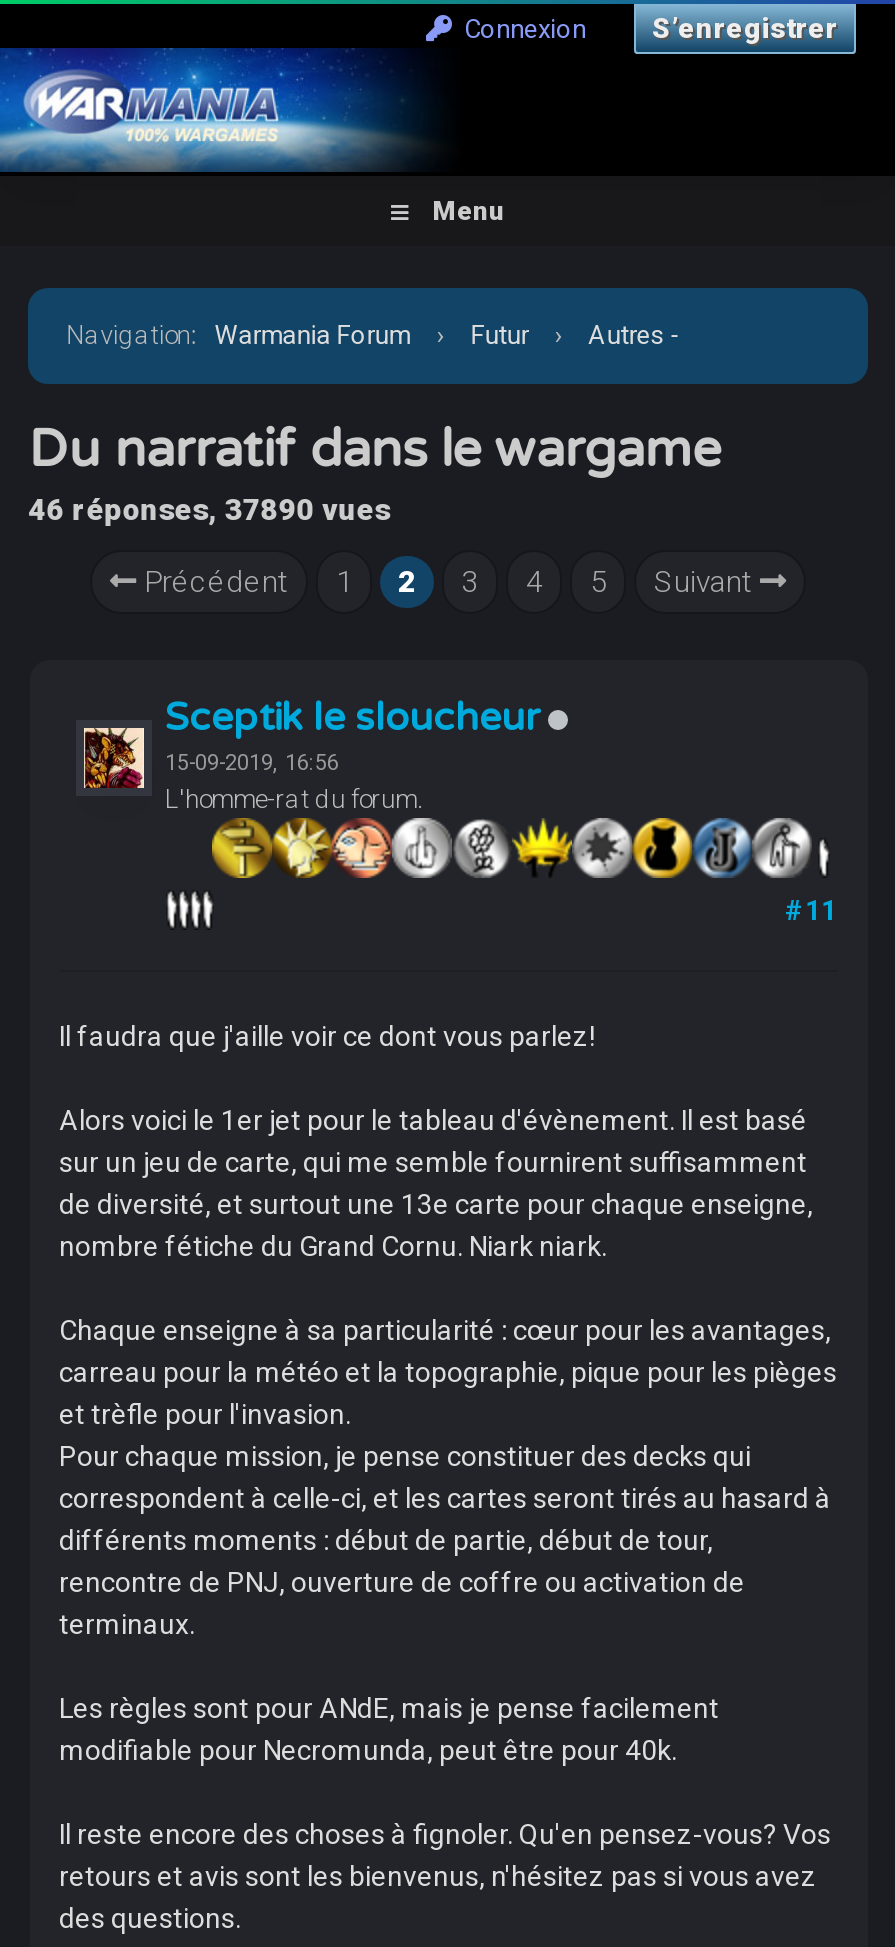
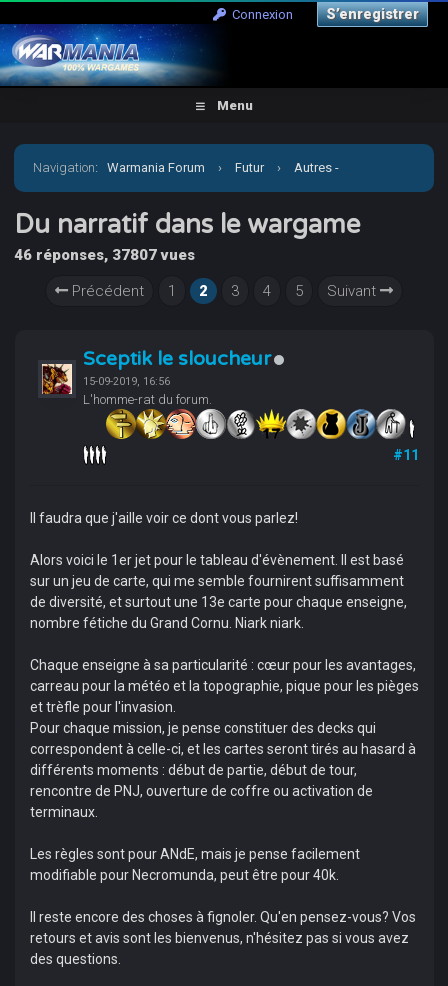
- 46 réponses, 37890 vues
+ 46 réponses, 37807 vues
